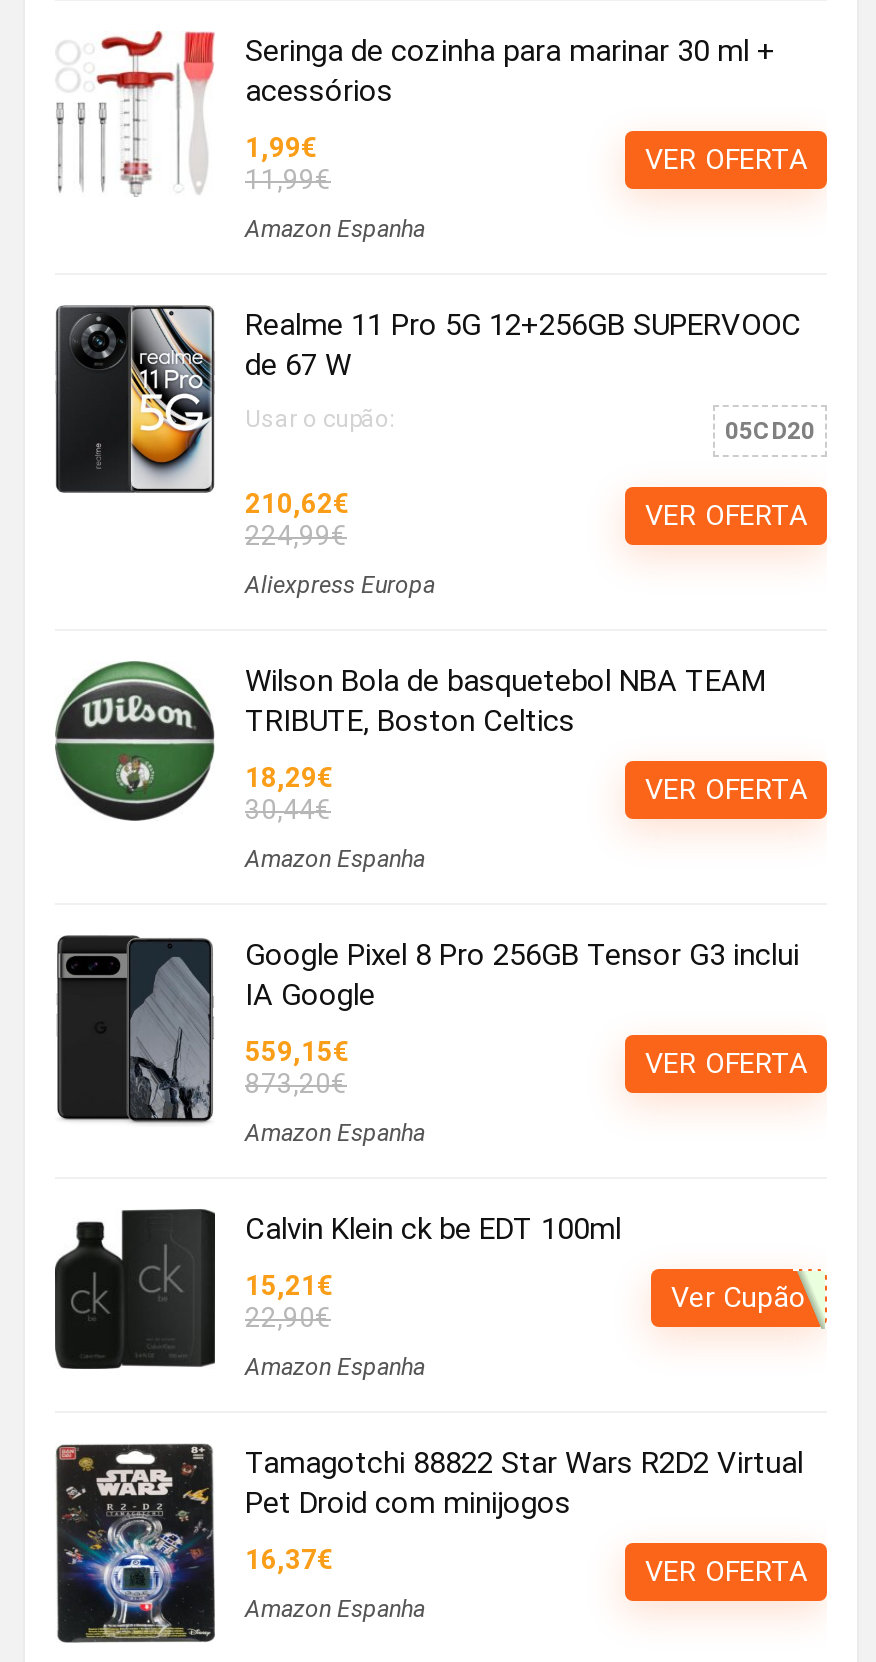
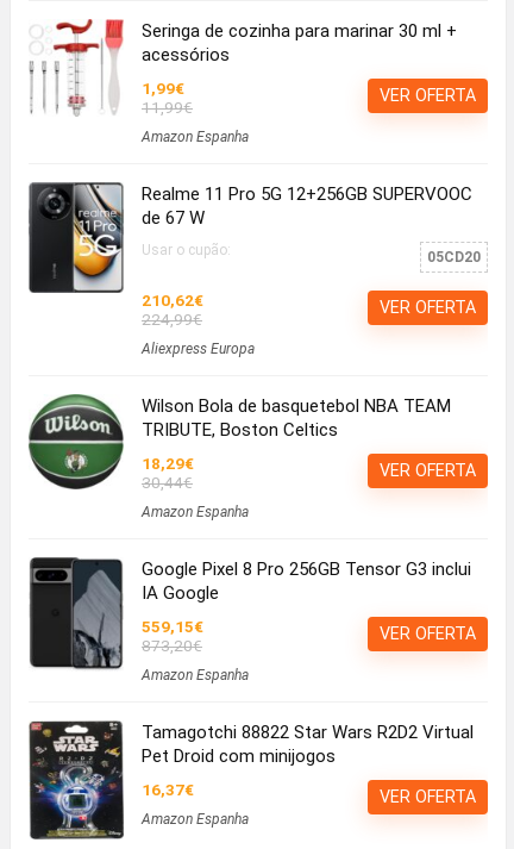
- [image]
- Calvin Klein ck be EDT 100ml
- 15,21€
- 22,90€
- Amazon Espanha

- Ver Cupão
